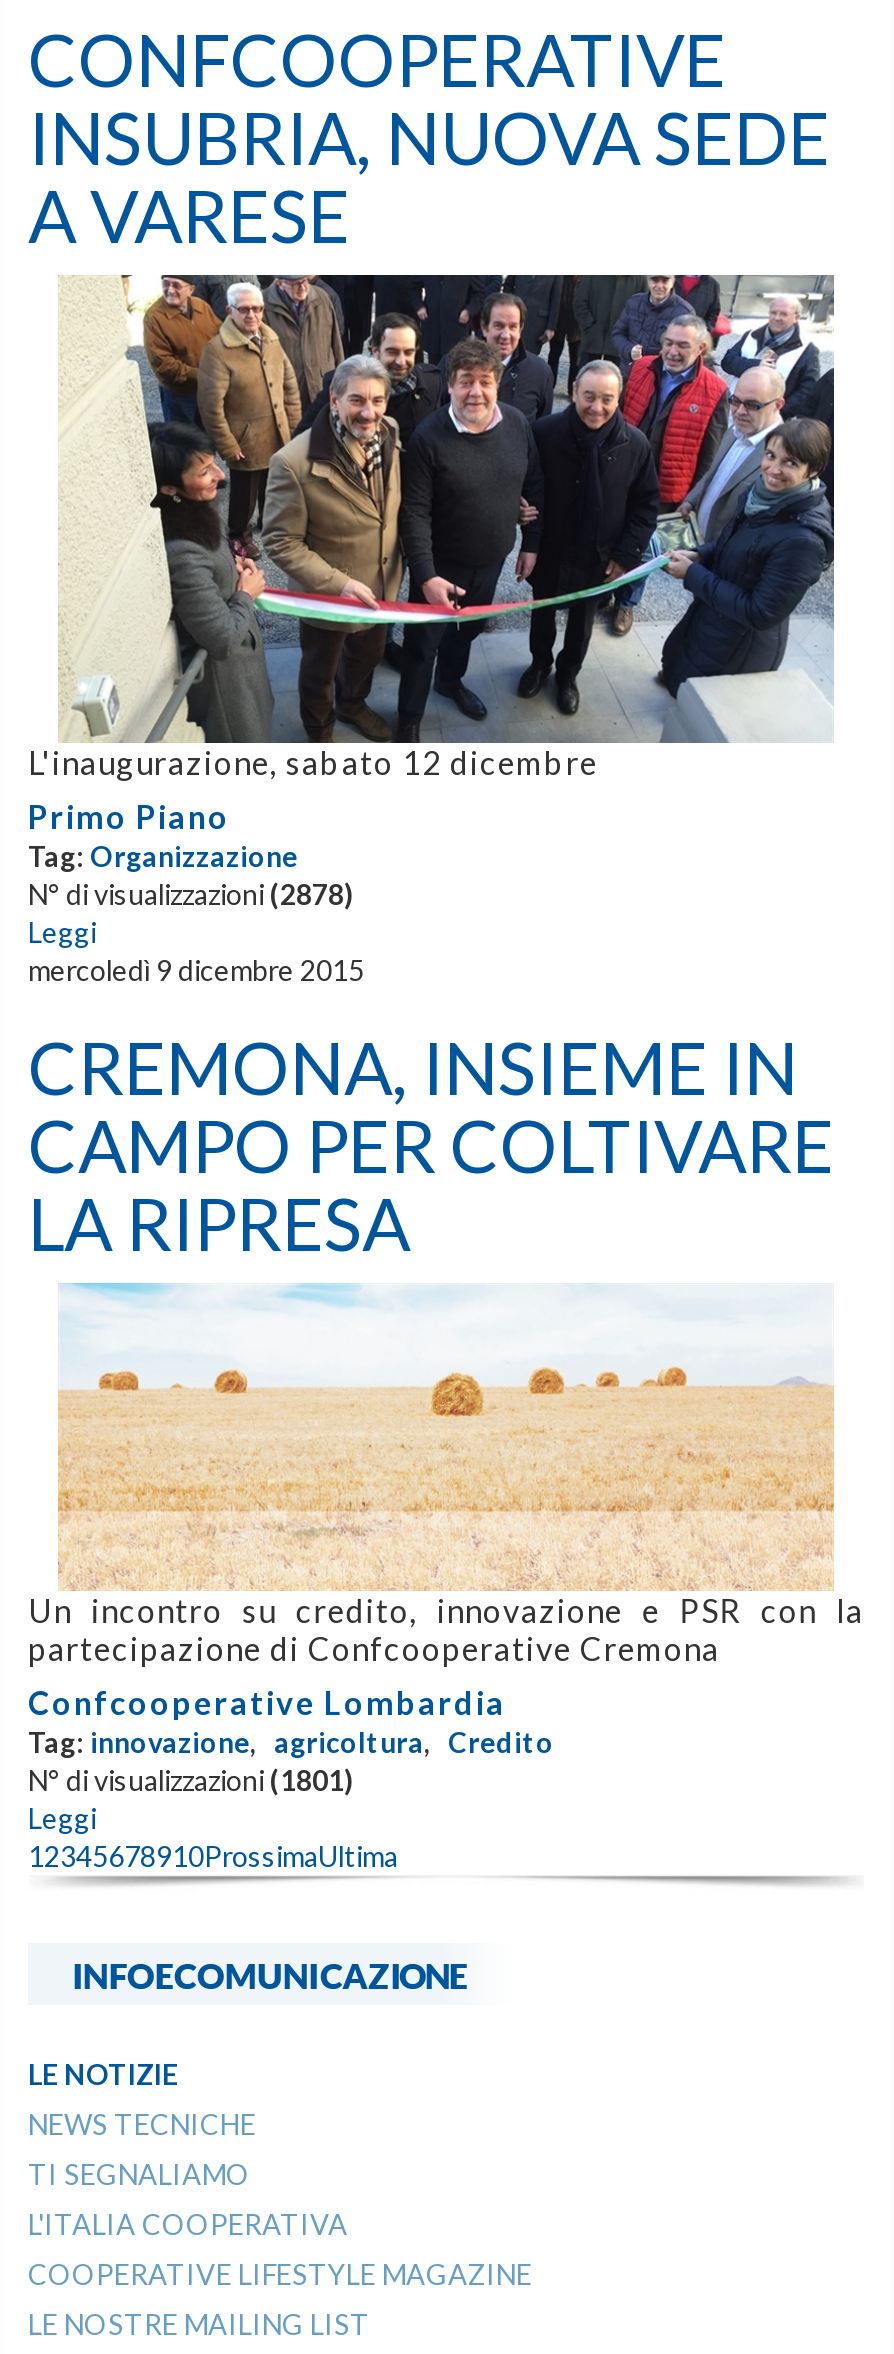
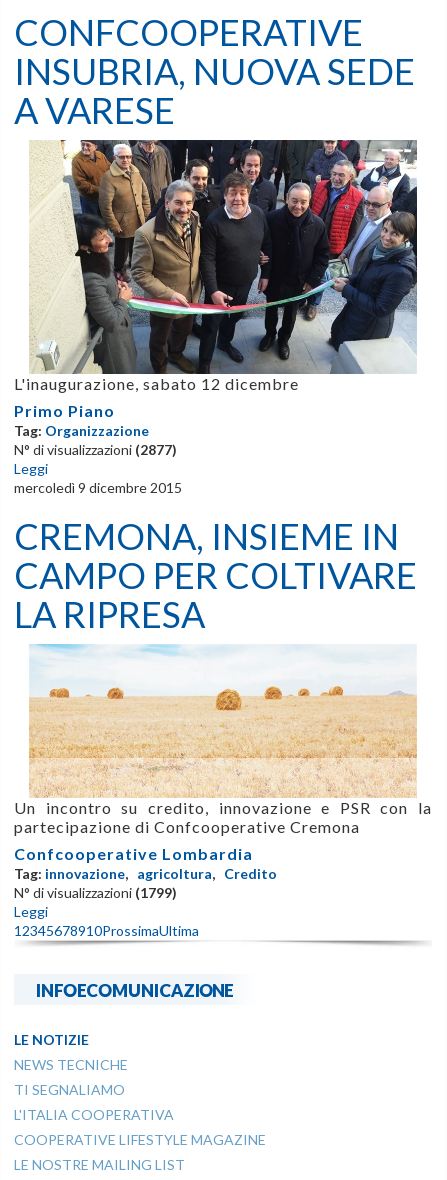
- N° di visualizzazioni (2878)
+ N° di visualizzazioni (2877)

- N° di visualizzazioni (1801)
+ N° di visualizzazioni (1799)
